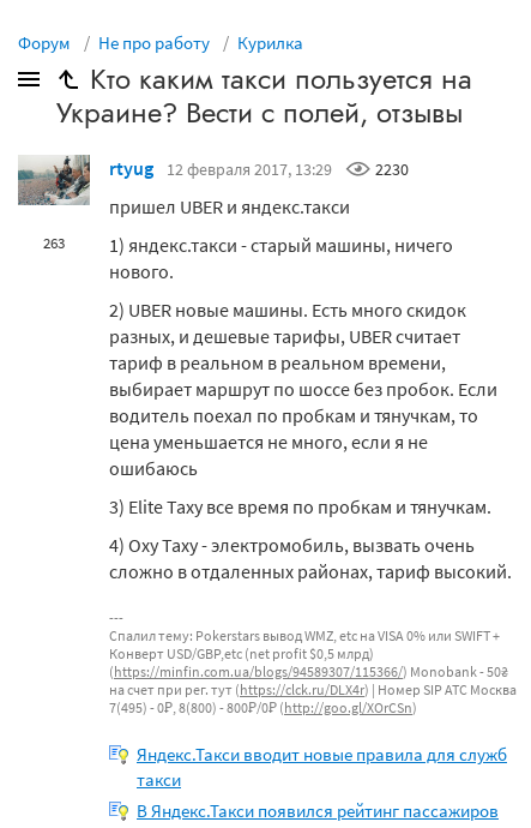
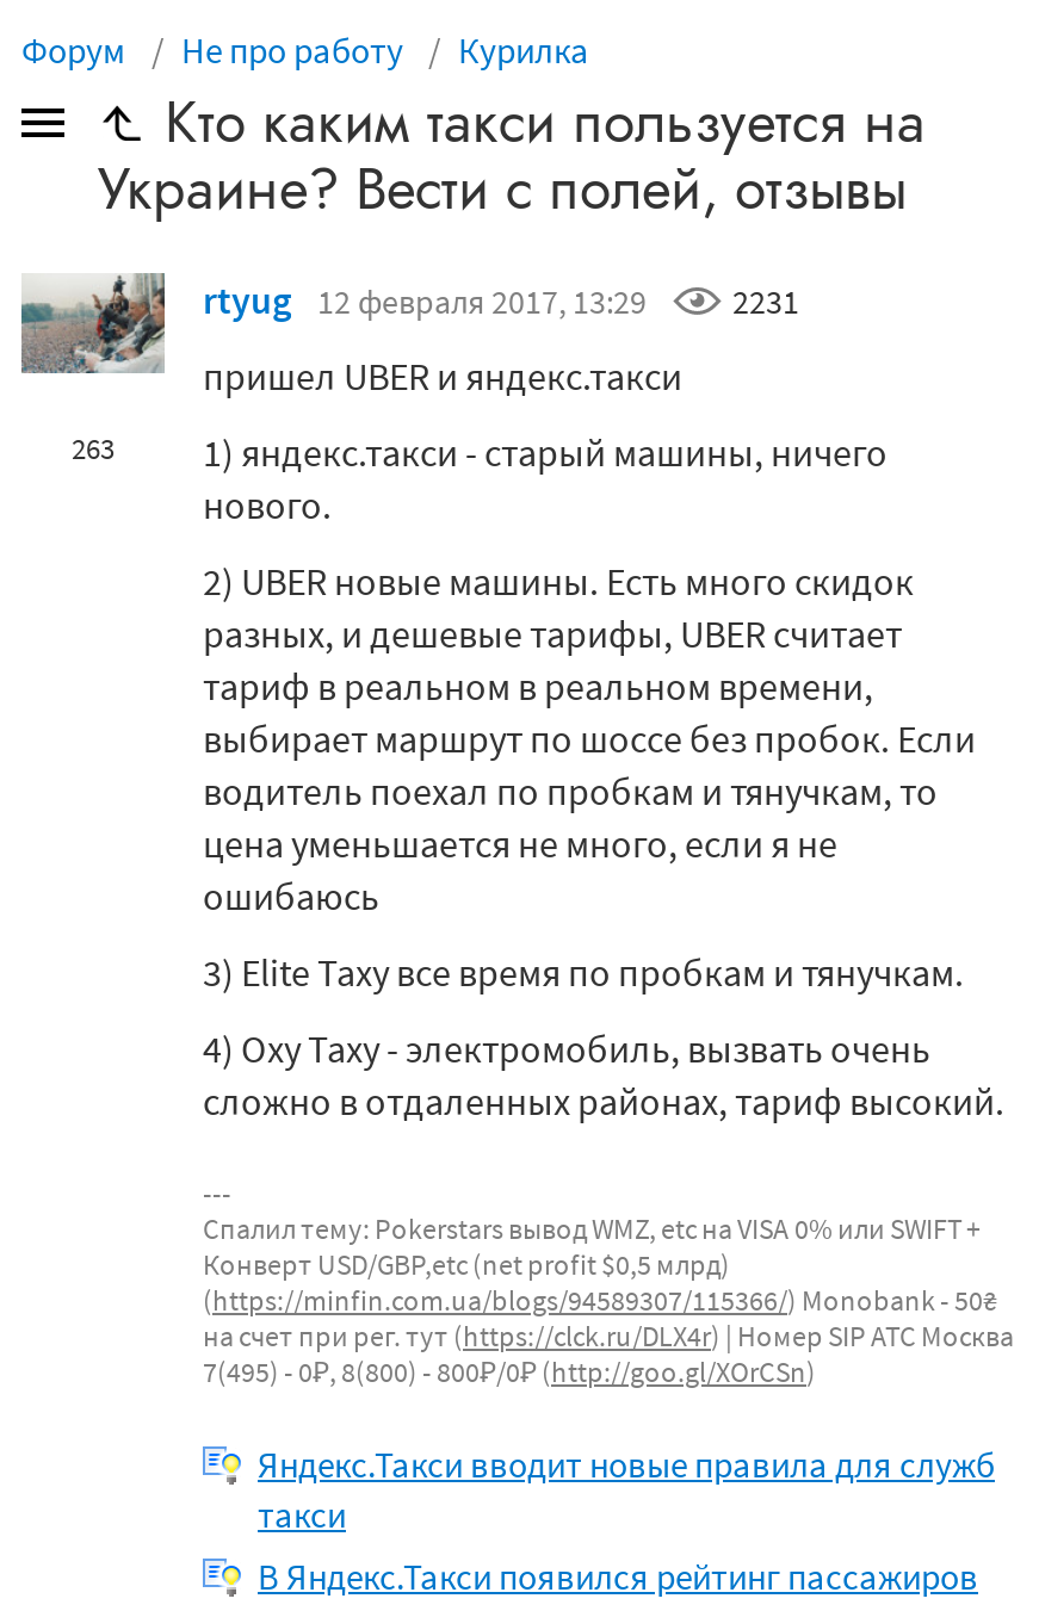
- rtyug 12 февраля 2017, 13:29 2230
+ rtyug 12 февраля 2017, 13:29 2231
